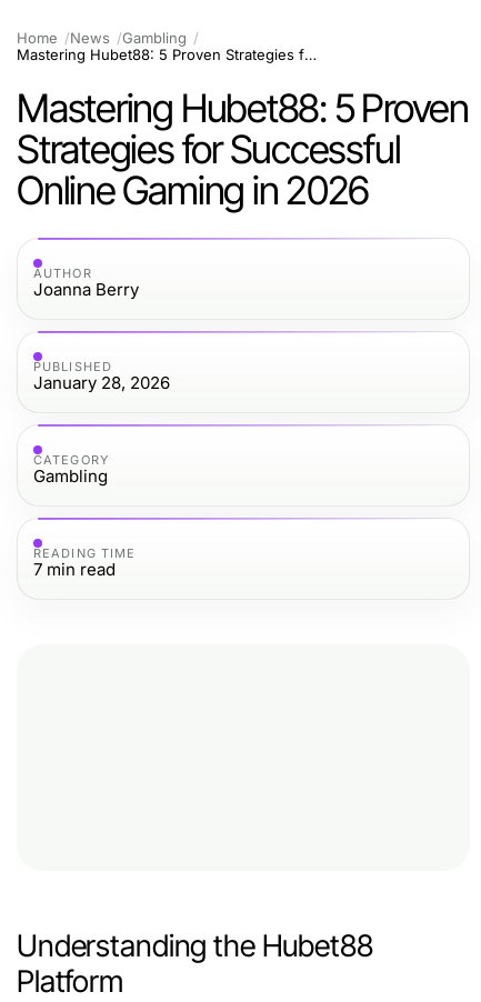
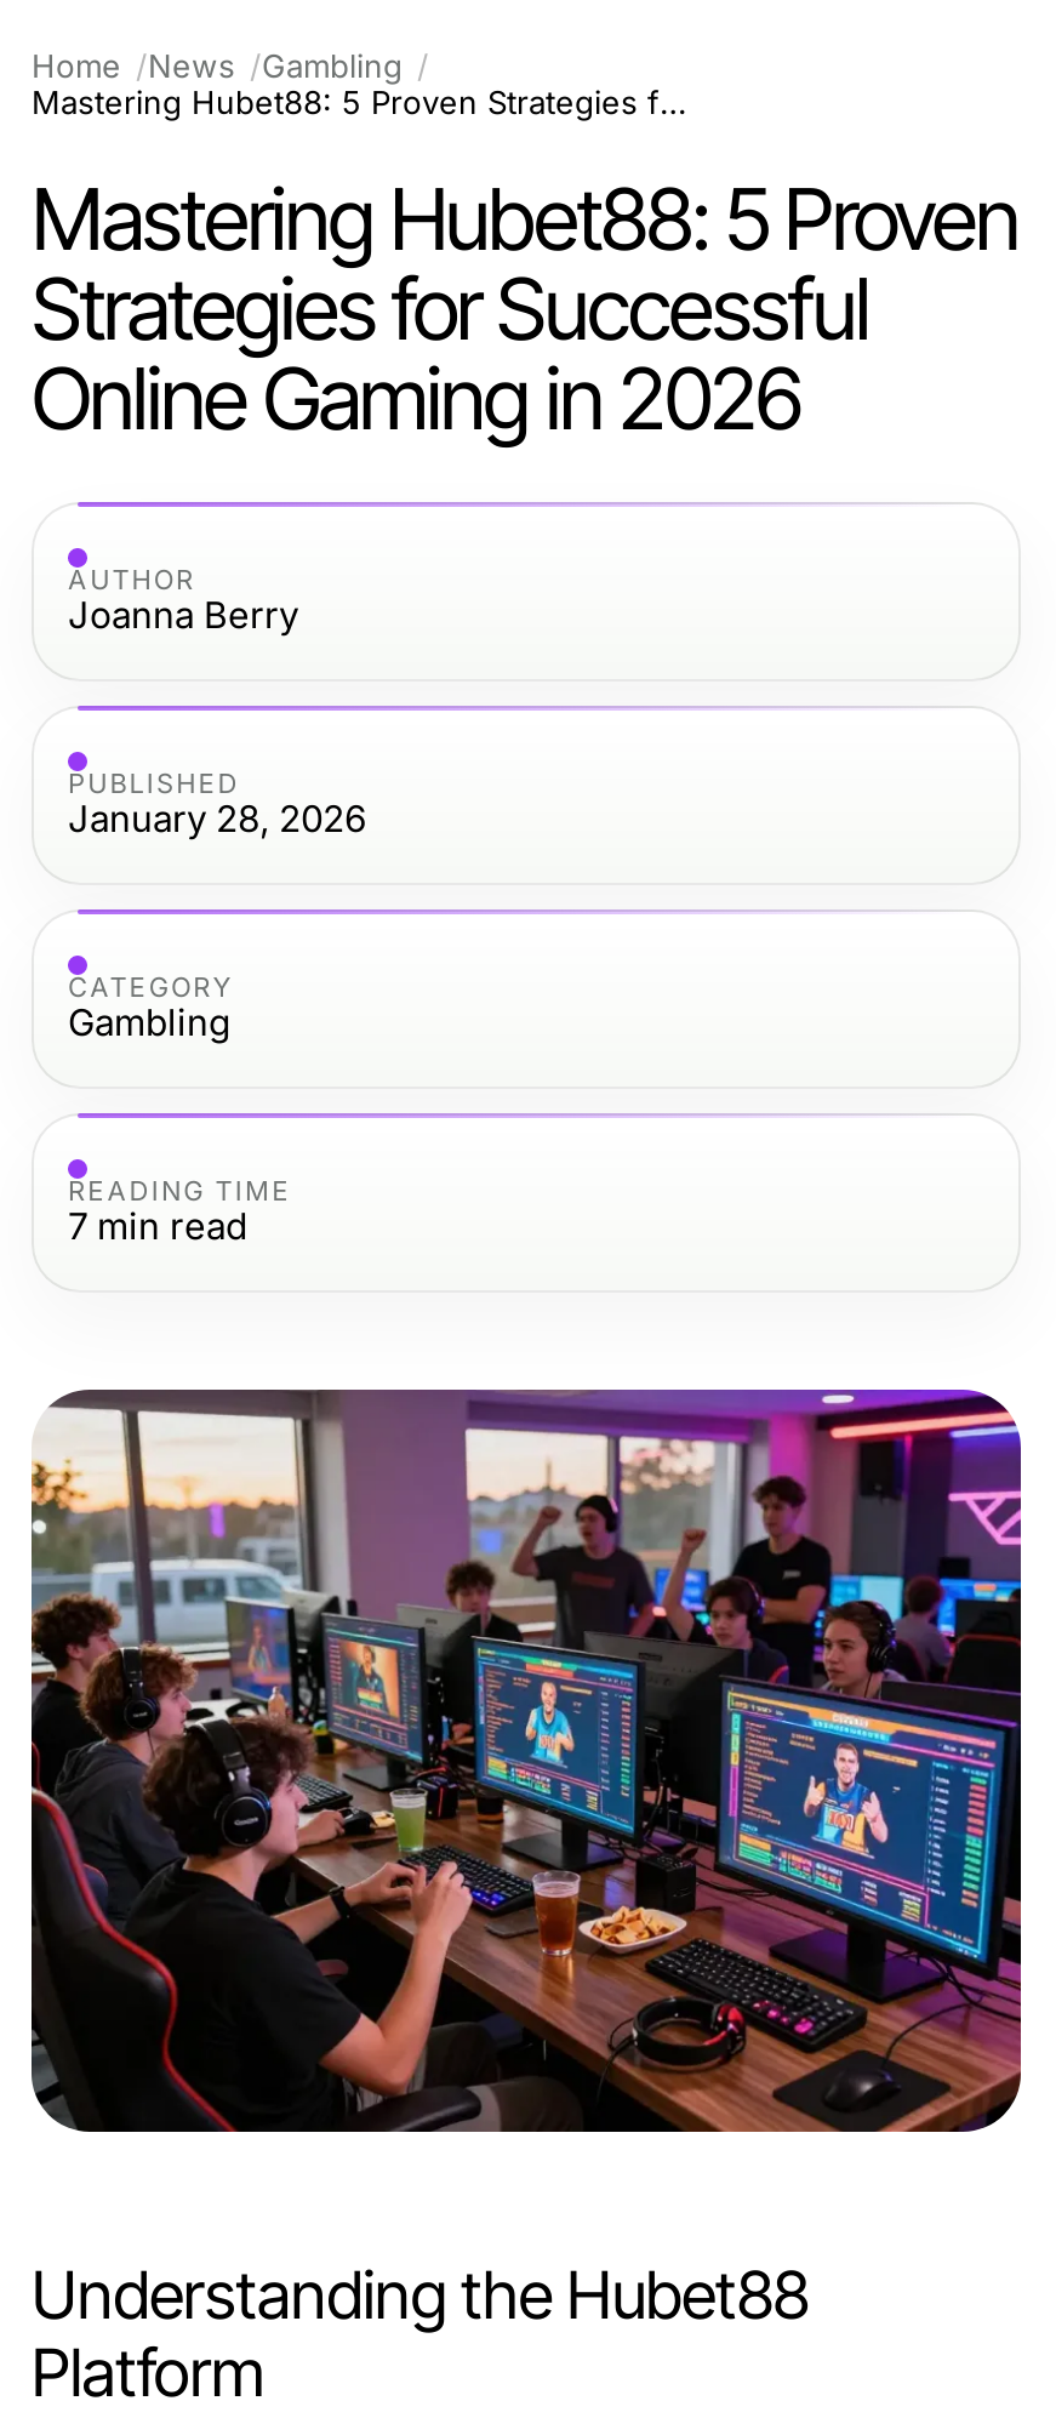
+ [image]
